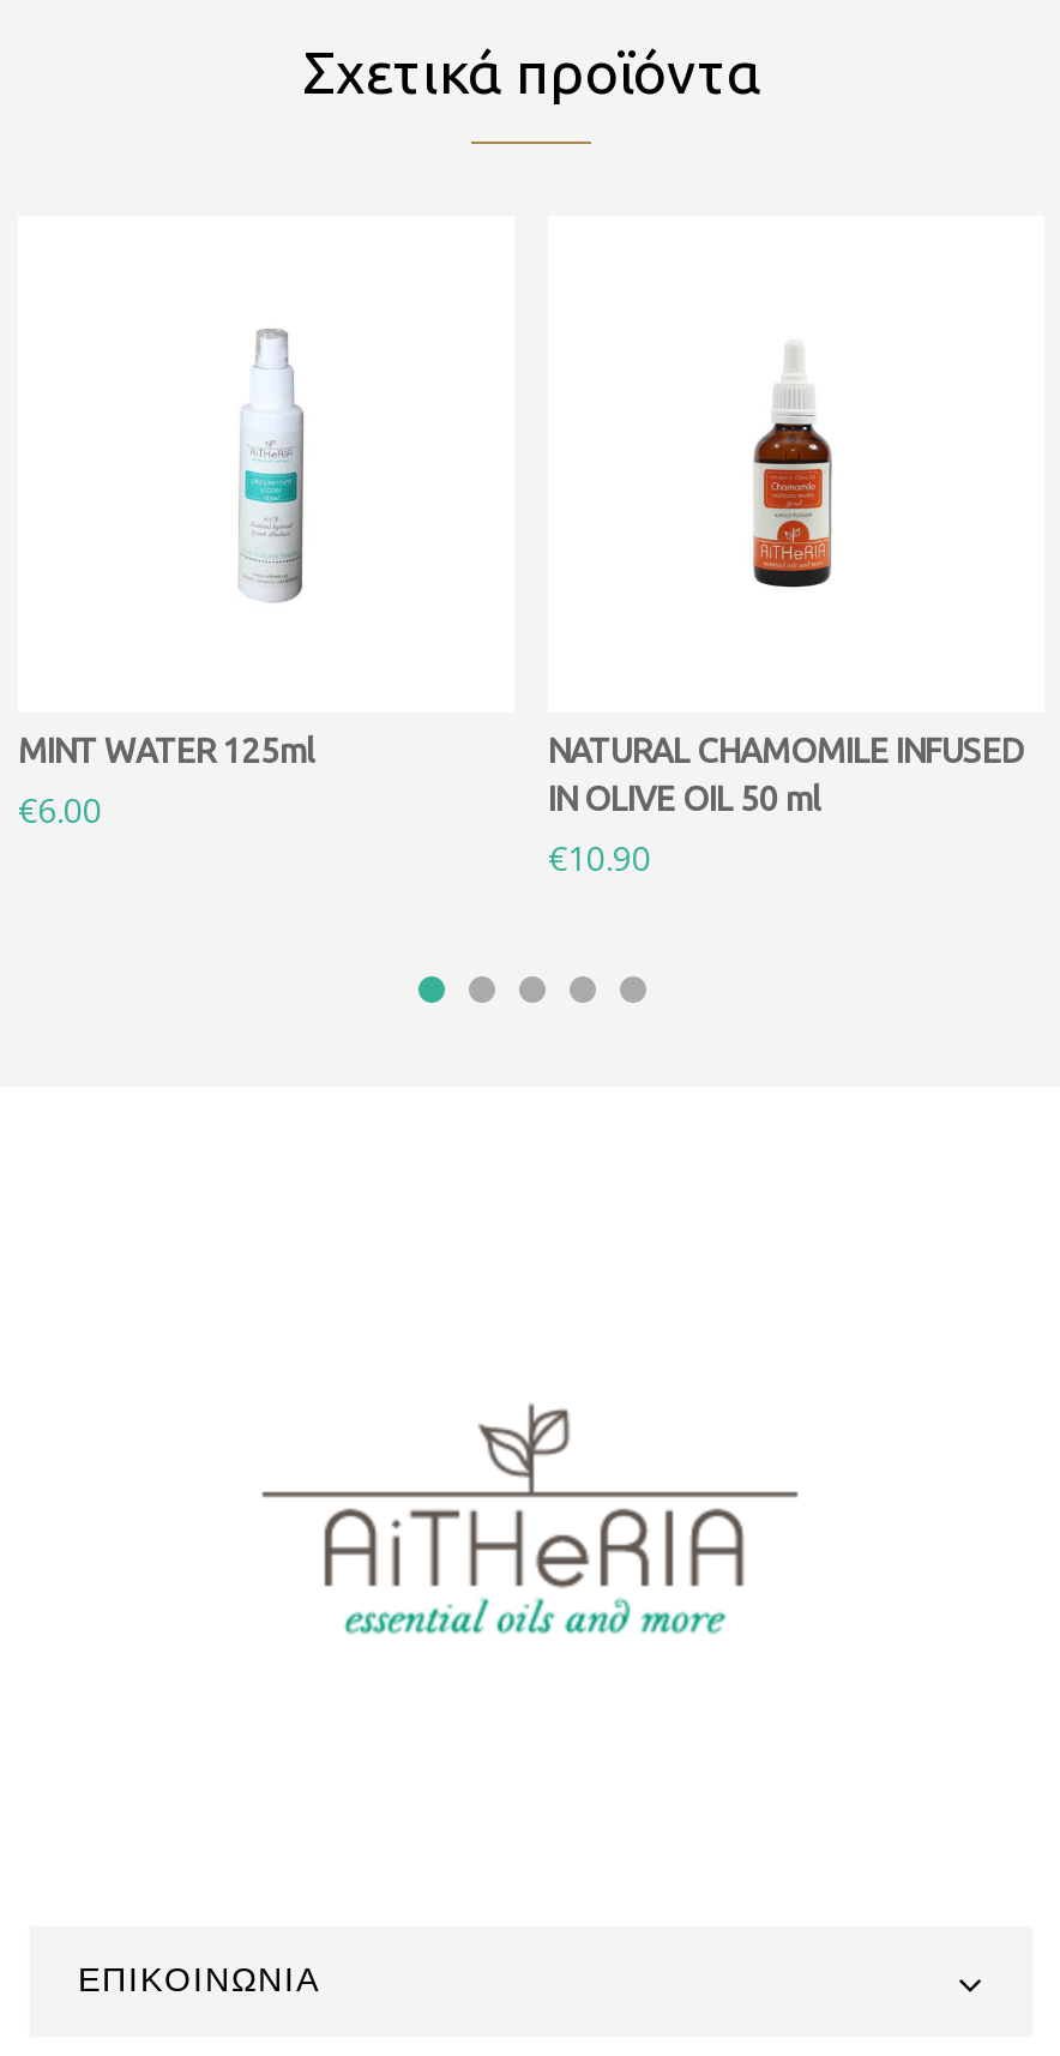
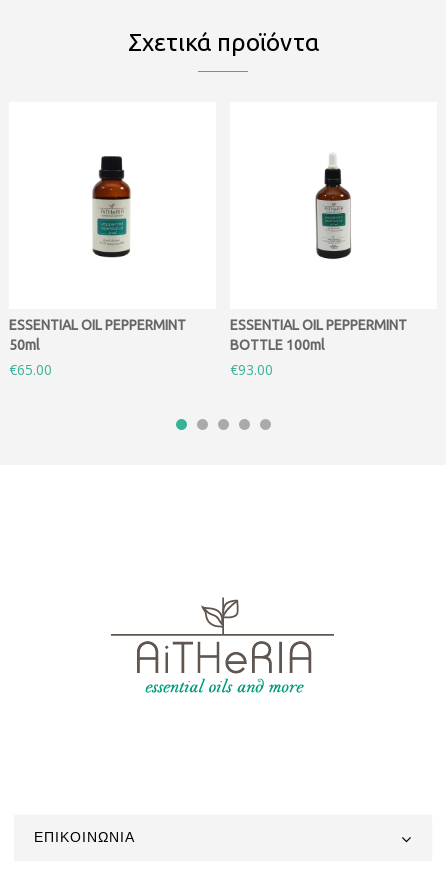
- [image]
+ [image]

- [image]
+ [image]

- MINT WATER 125ml
- €6.00
+ ESSENTIAL OIL PEPPERMINT
+ 50ml
+ €65.00

- NATURAL CHAMOMILE INFUSED
- IN OLIVE OIL 50 ml
- €10.90
+ ESSENTIAL OIL PEPPERMINT
+ BOTTLE 100ml
+ €93.00
